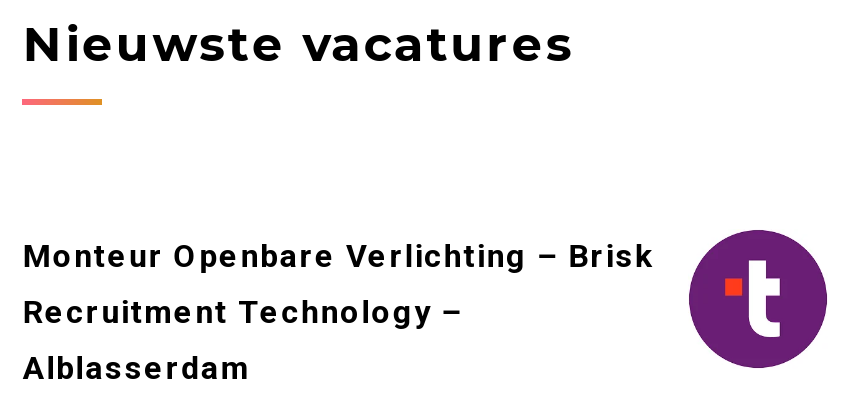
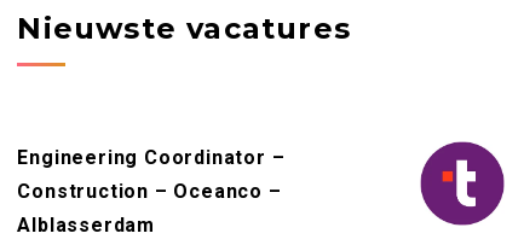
- Monteur Openbare Verlichting – Brisk
+ Engineering Coordinator –

- Recruitment Technology –
+ Construction – Oceanco –
